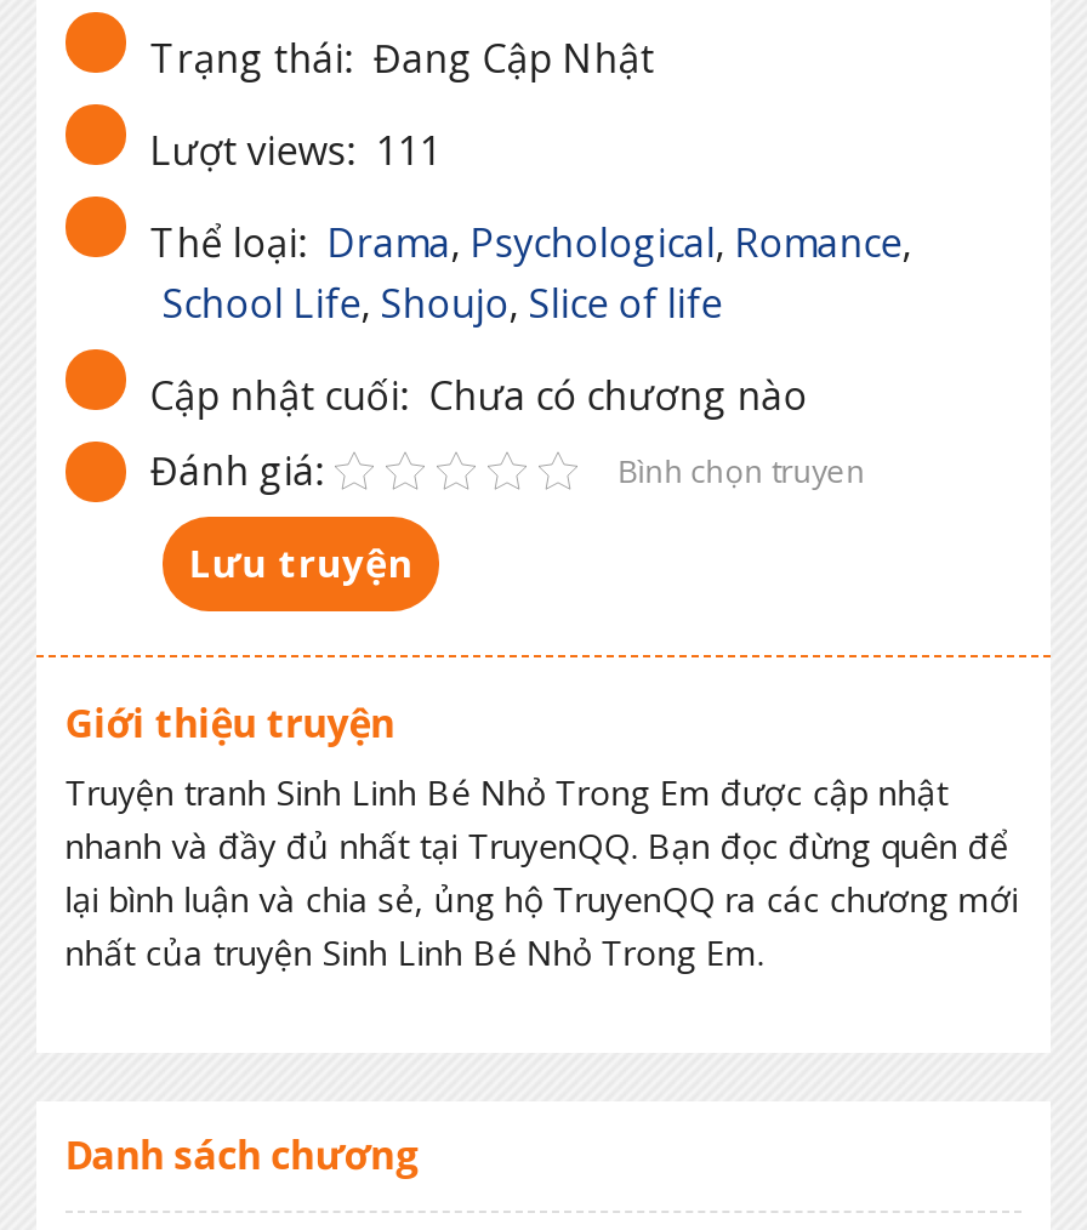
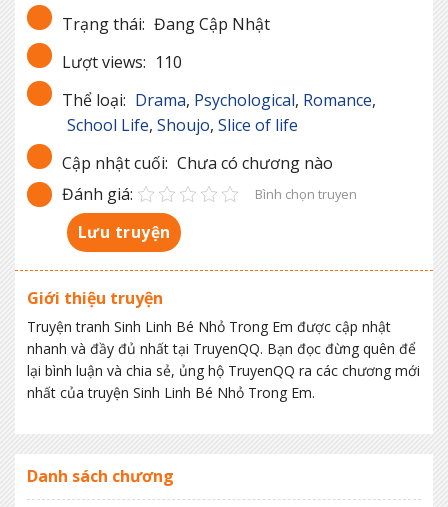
- Lượt views: 111
+ Lượt views: 110
